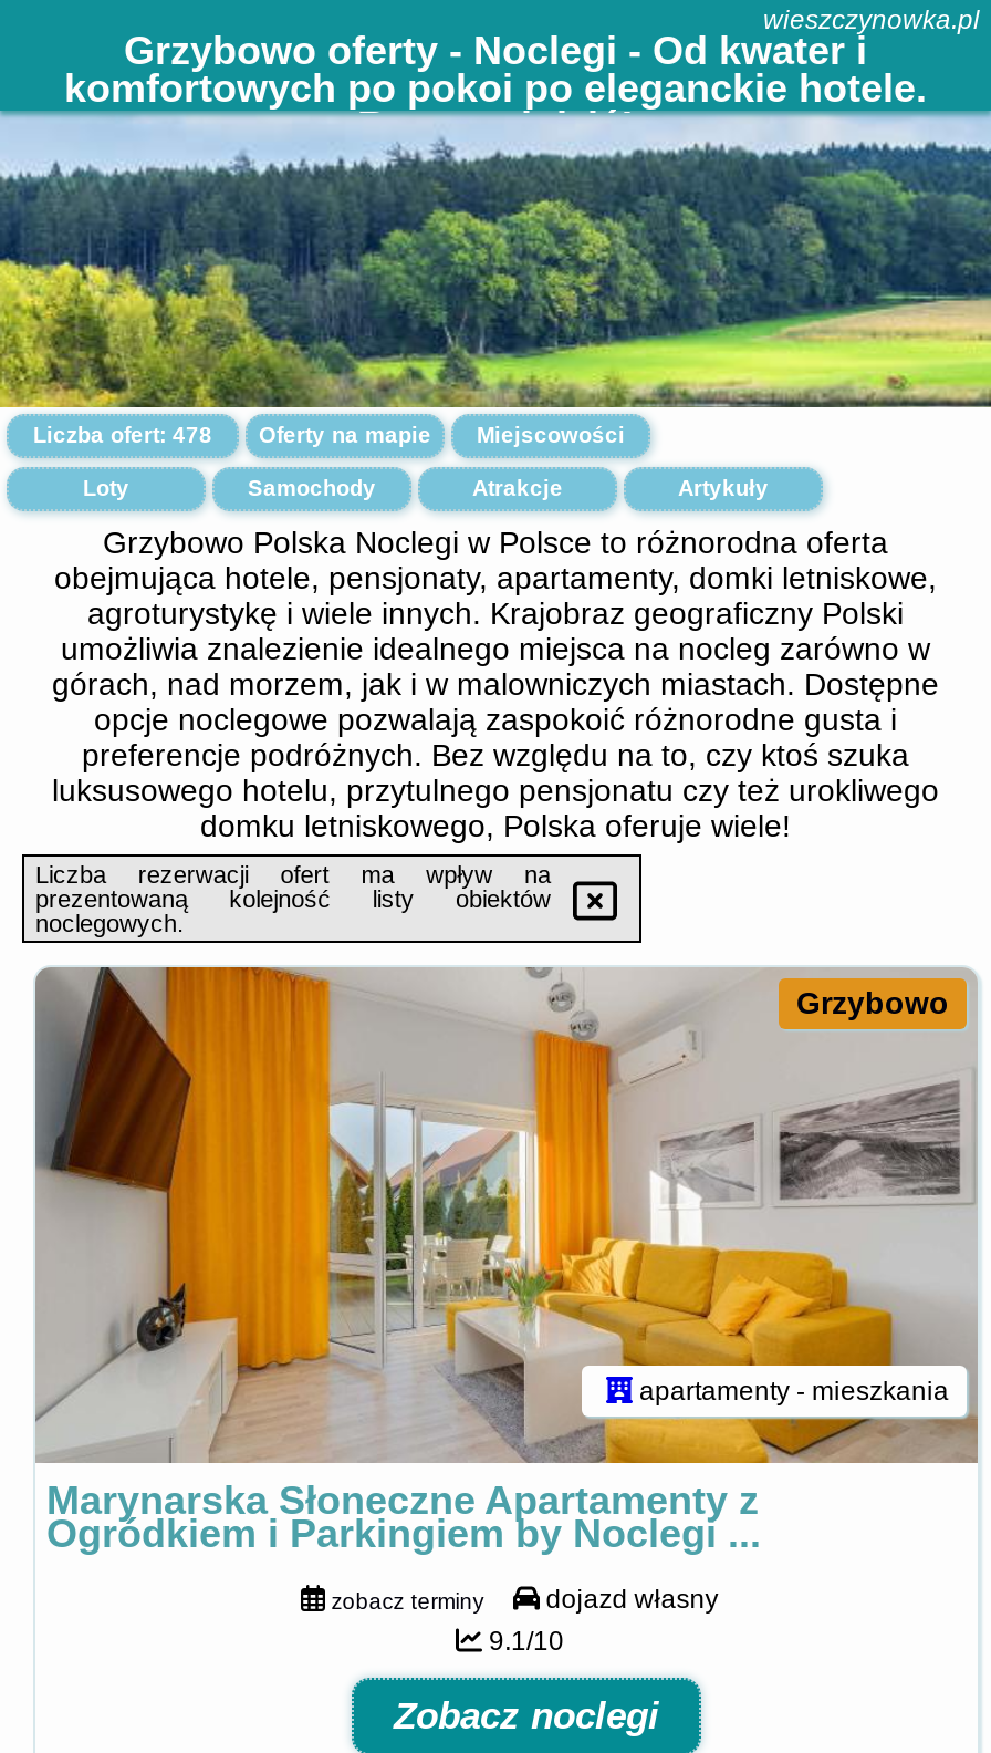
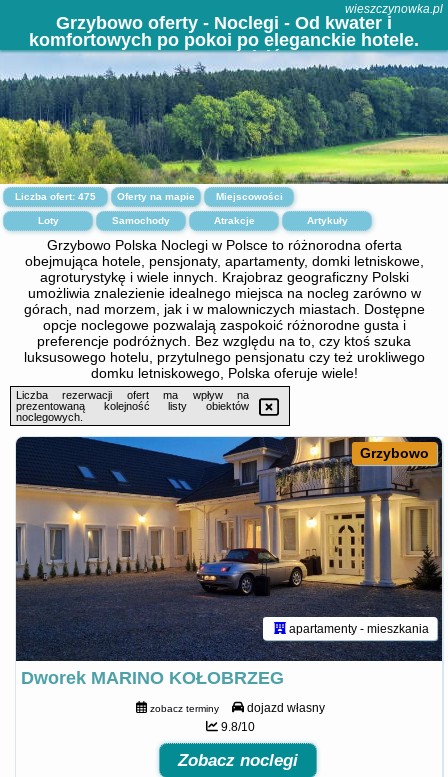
- Liczba ofert: 478 Oferty na mapie Miejscowości
+ Liczba ofert: 475 Oferty na mapie Miejscowości

- [image]
- Marynarska Słoneczne Apartamenty z
- Ogródkiem i Parkingiem by Noclegi ...
+ [image]
+ Dworek MARINO KOŁOBRZEG

- 9.1/10
+ 9.8/10
